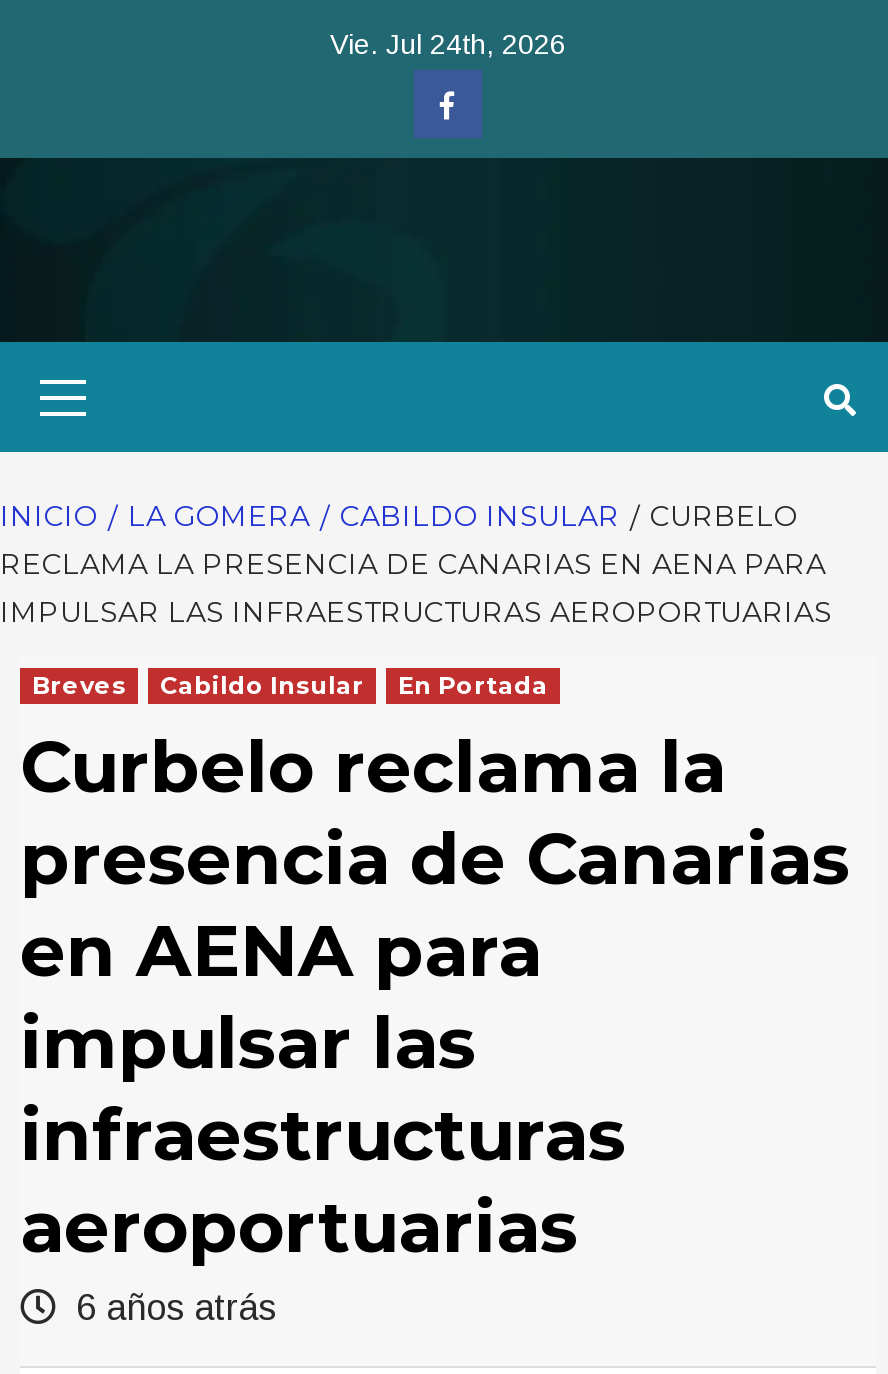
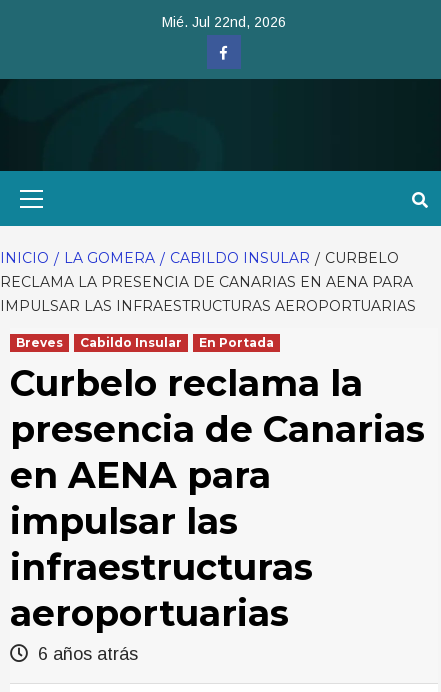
- Vie. Jul 24th, 2026
+ Mié. Jul 22nd, 2026
